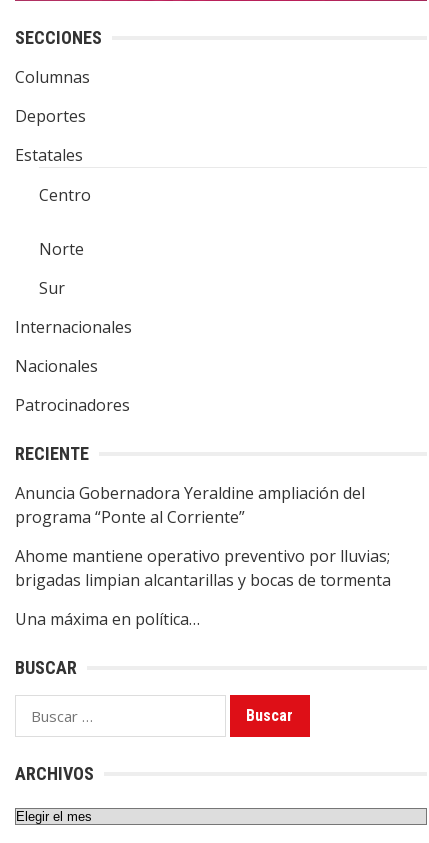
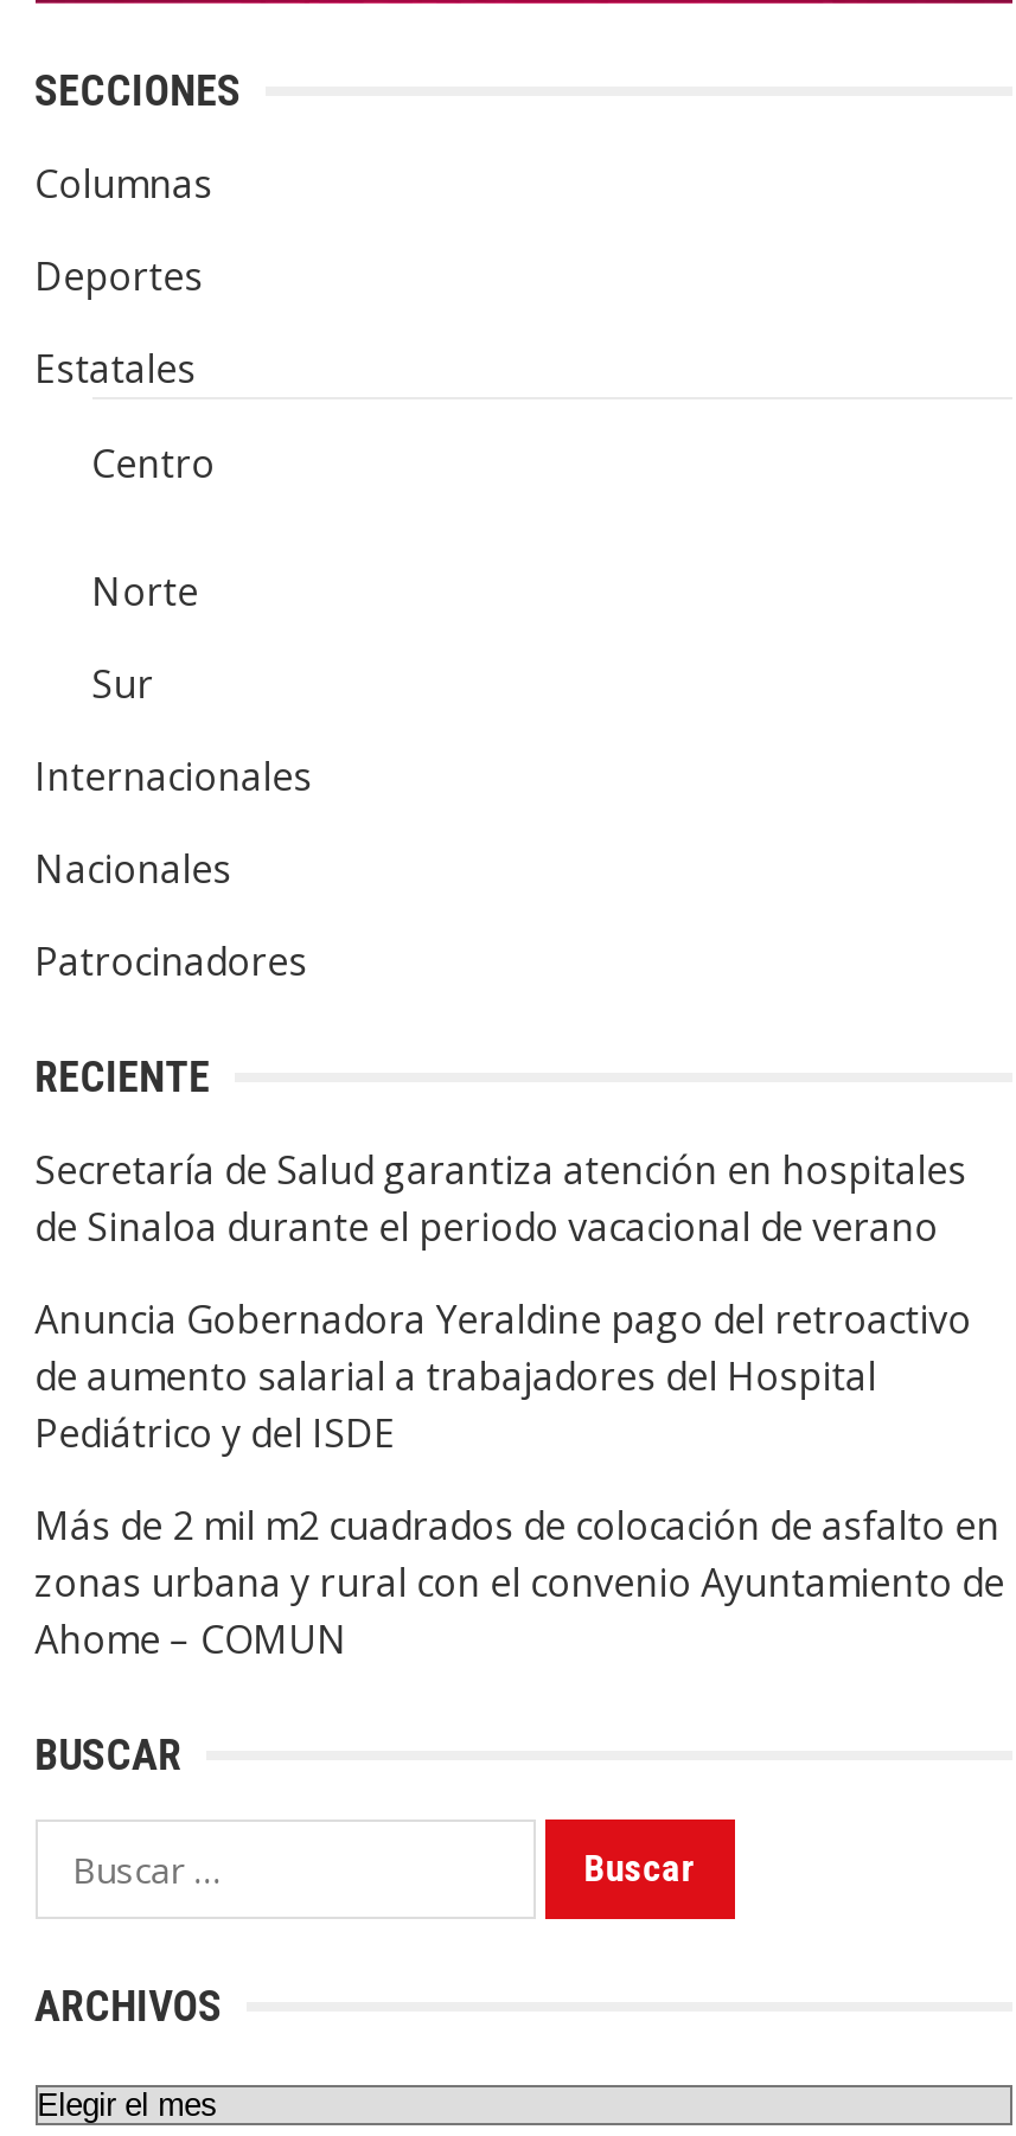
- Anuncia Gobernadora Yeraldine ampliación del
- programa “Ponte al Corriente”
+ Secretaría de Salud garantiza atención en hospitales
+ de Sinaloa durante el periodo vacacional de verano

- Ahome mantiene operativo preventivo por lluvias;
- brigadas limpian alcantarillas y bocas de tormenta
+ Anuncia Gobernadora Yeraldine pago del retroactivo
+ de aumento salarial a trabajadores del Hospital
+ Pediátrico y del ISDE

- Una máxima en política…
+ Más de 2 mil m2 cuadrados de colocación de asfalto en
+ zonas urbana y rural con el convenio Ayuntamiento de
+ Ahome – COMUN
